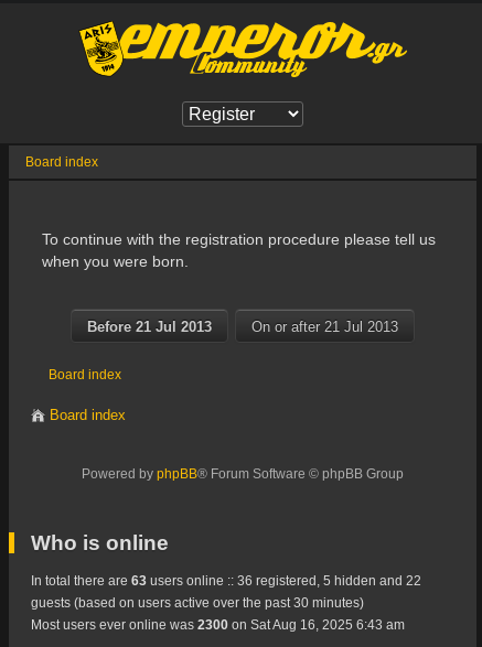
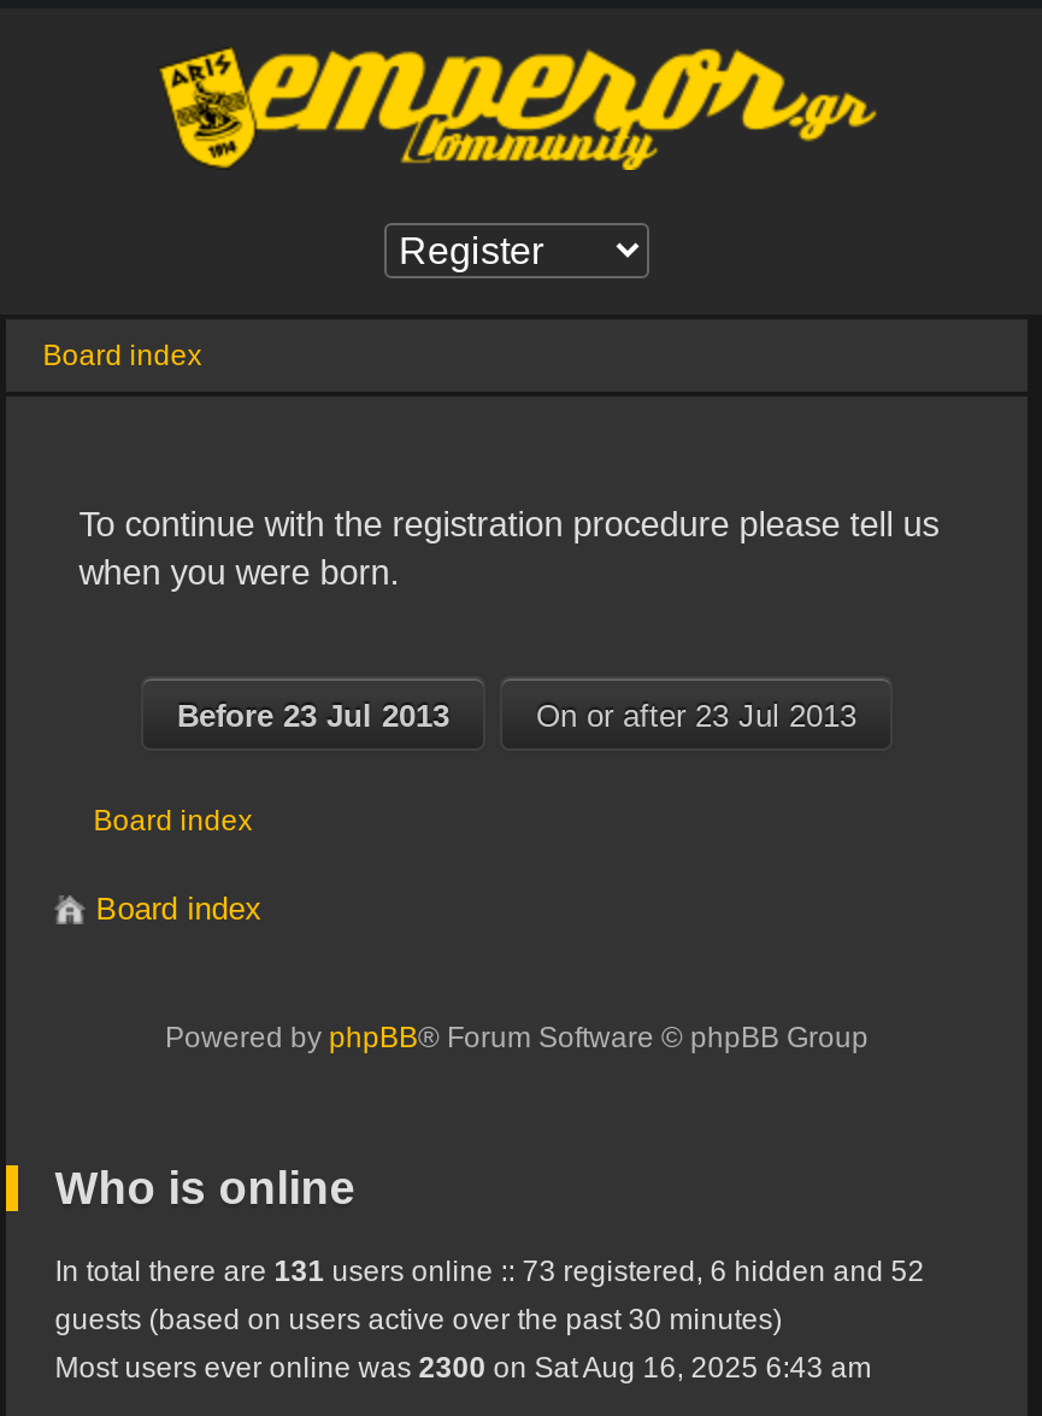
- Before 21 Jul 2013
+ Before 23 Jul 2013

- On or after 21 Jul 2013
+ On or after 23 Jul 2013

- In total there are 63 users online :: 36 registered, 5 hidden and 22
+ In total there are 131 users online :: 73 registered, 6 hidden and 52
